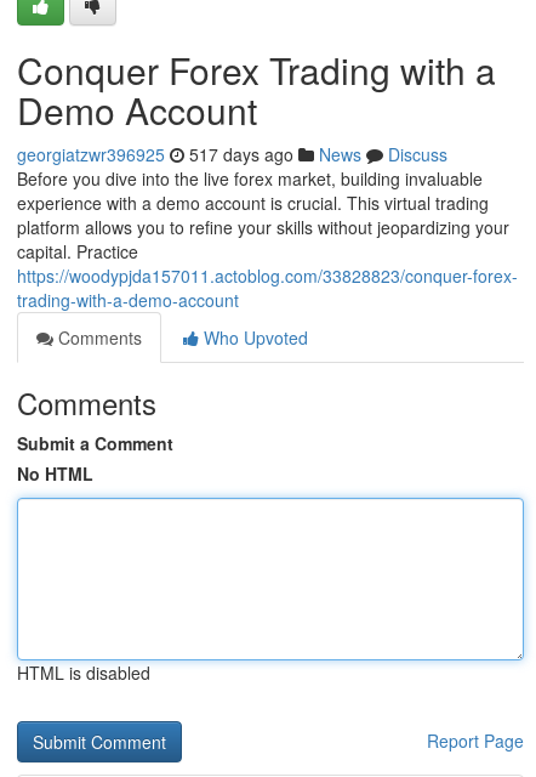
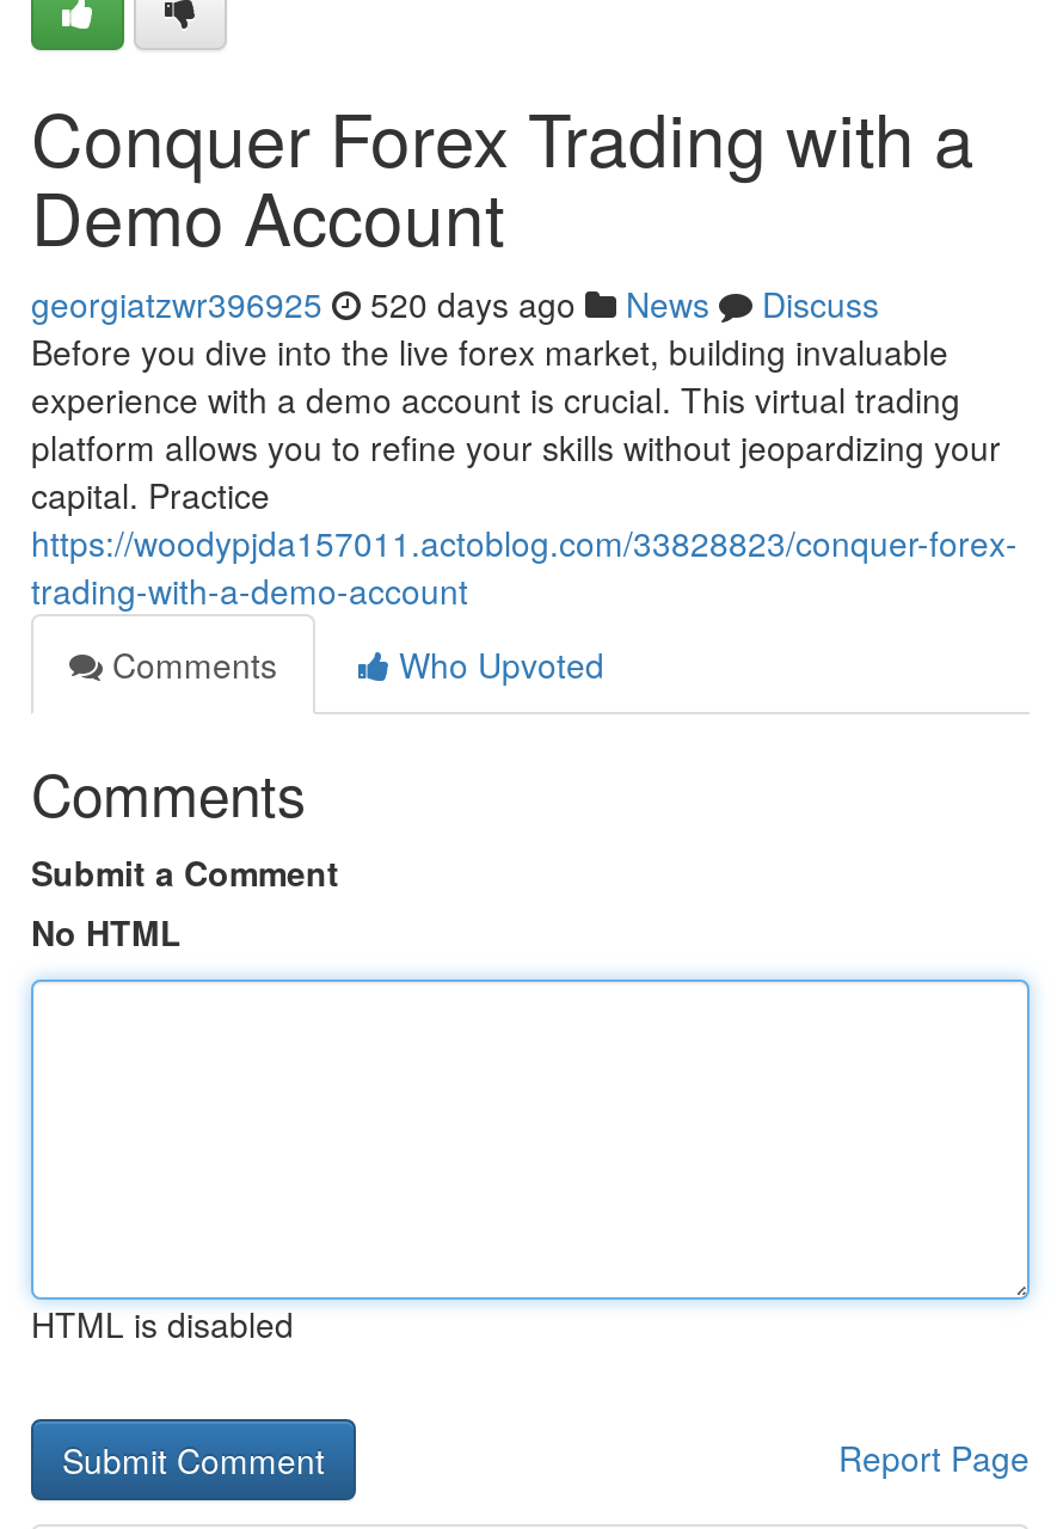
- georgiatzwr396925 517 days ago News Discuss
+ georgiatzwr396925 520 days ago News Discuss
